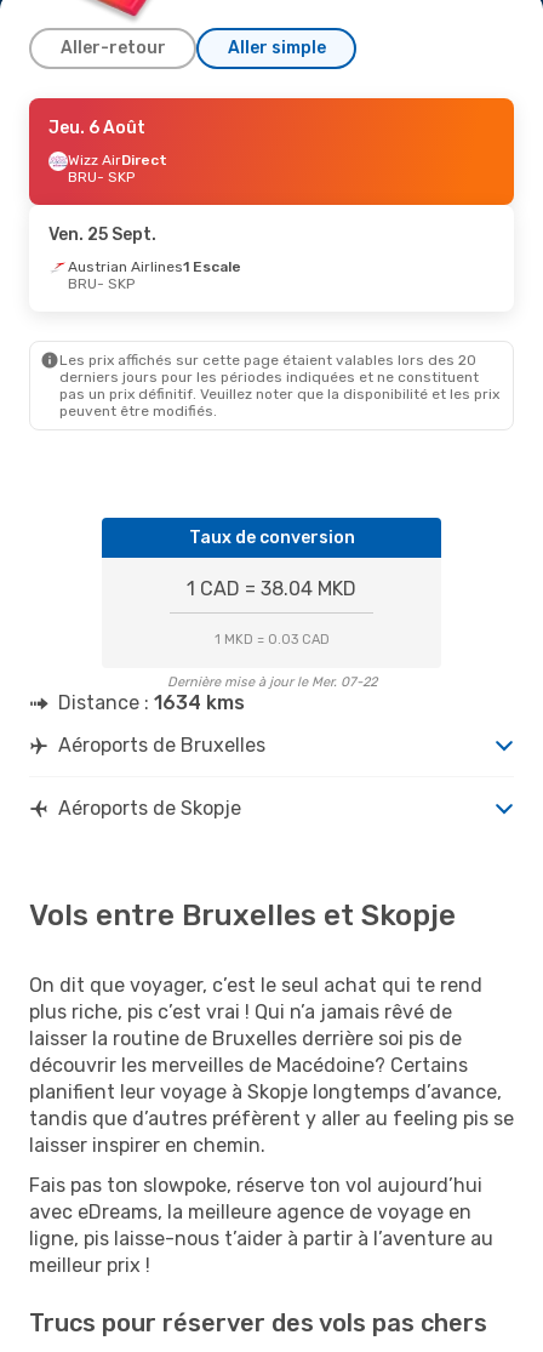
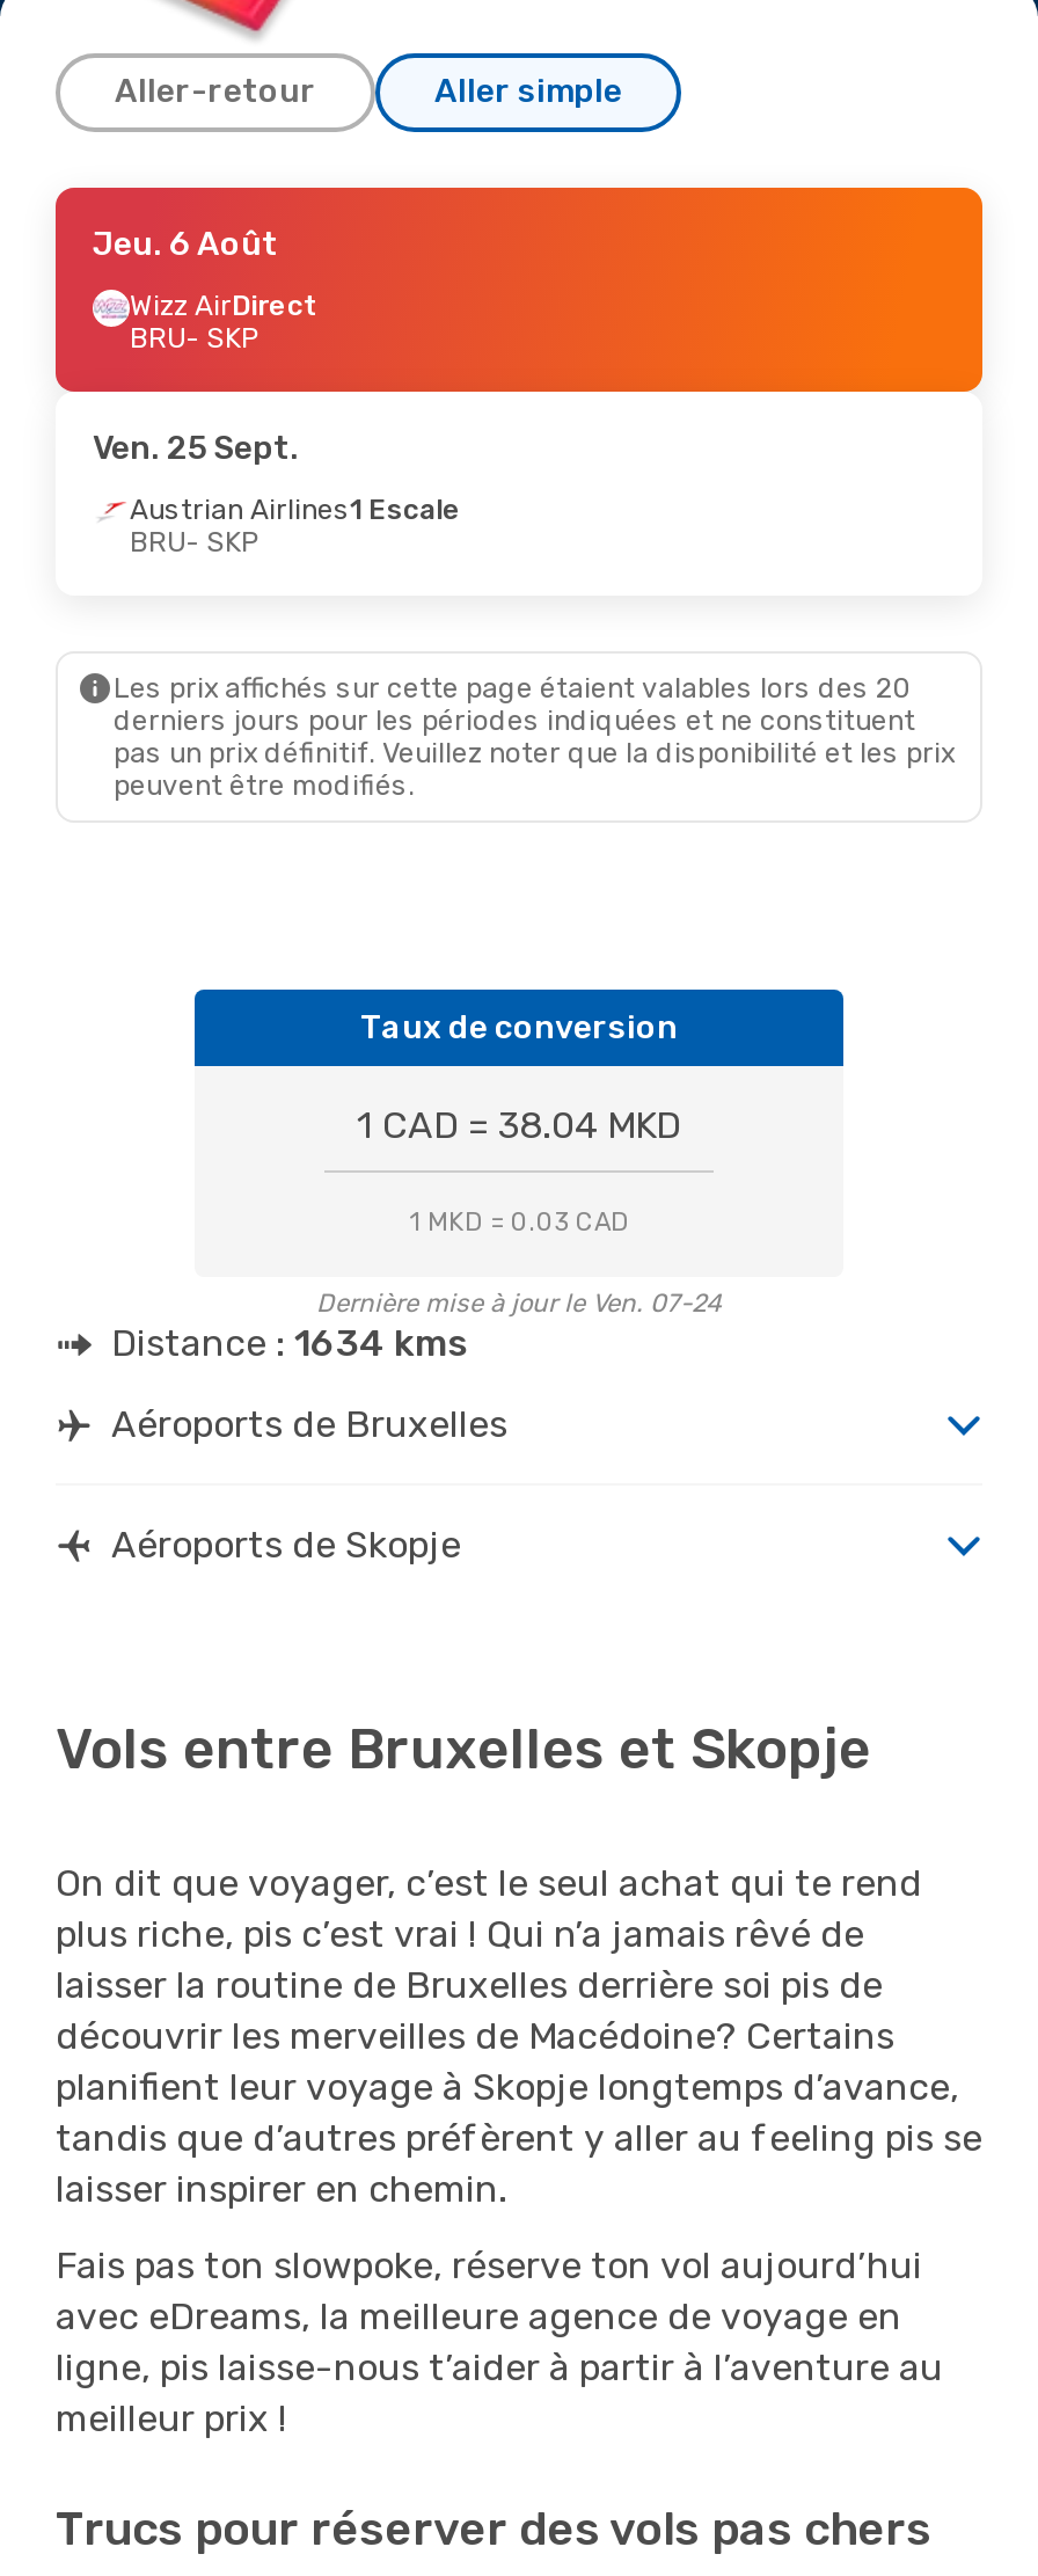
- Dernière mise à jour le Mer. 07-22
+ Dernière mise à jour le Ven. 07-24
